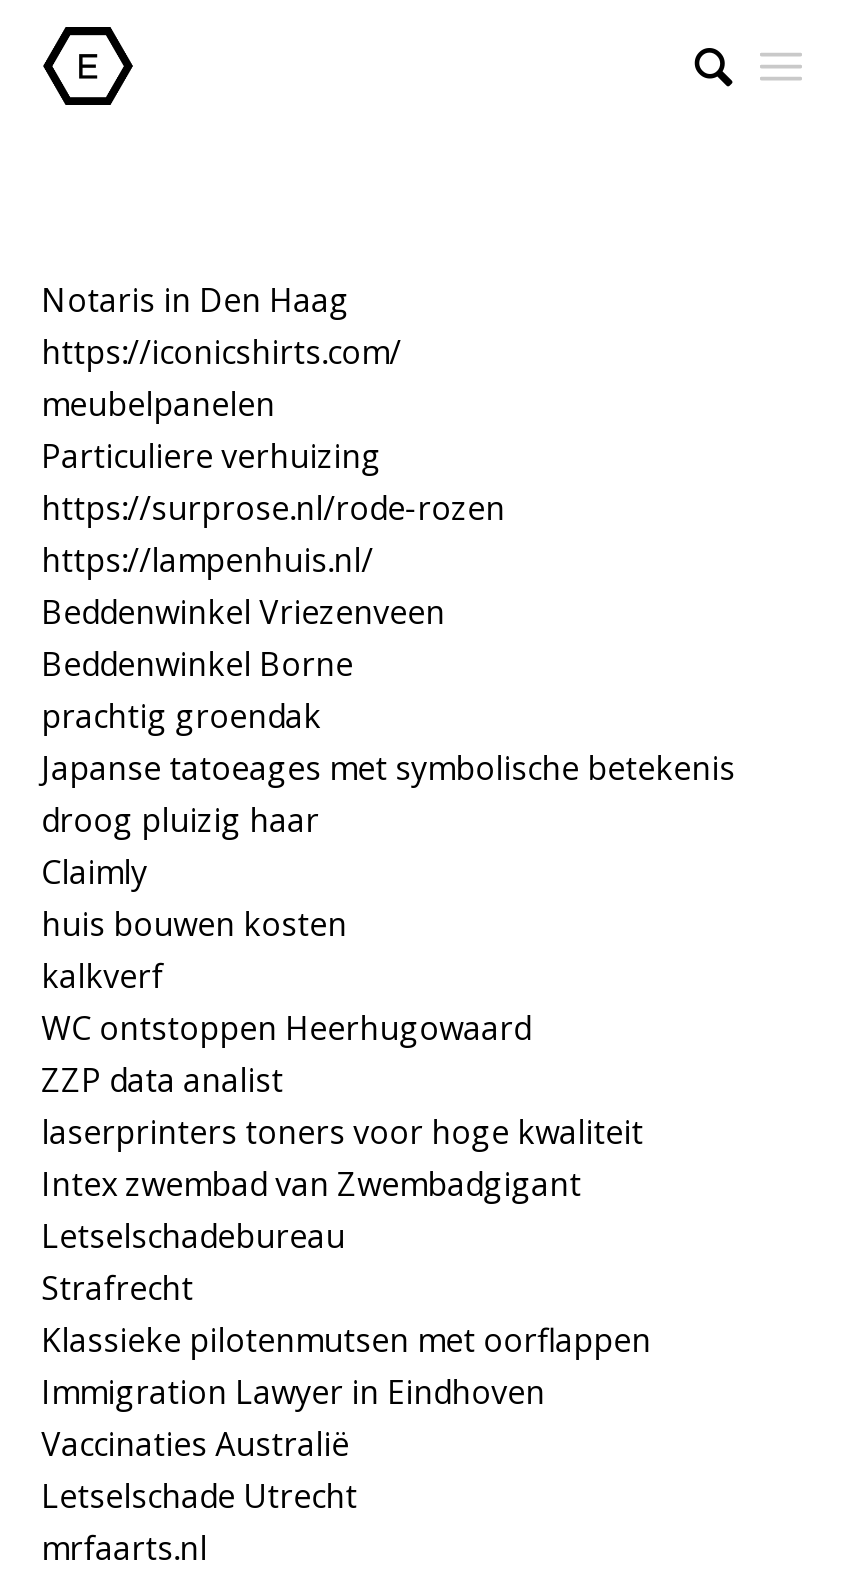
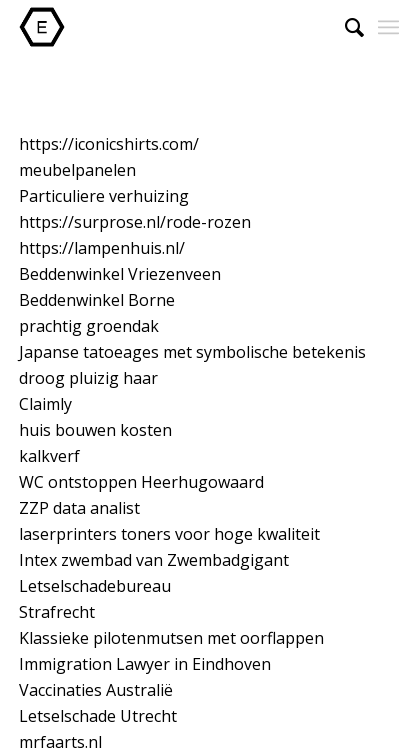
- Notaris in Den Haag
